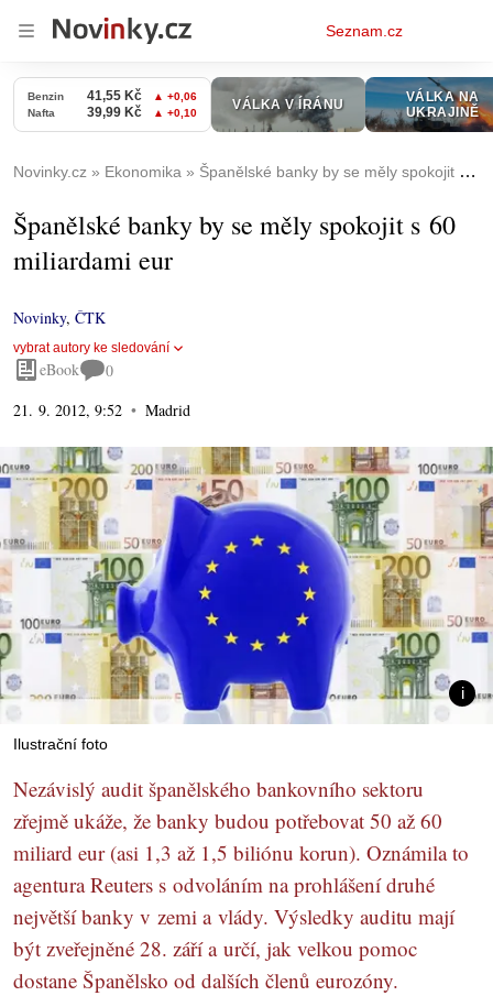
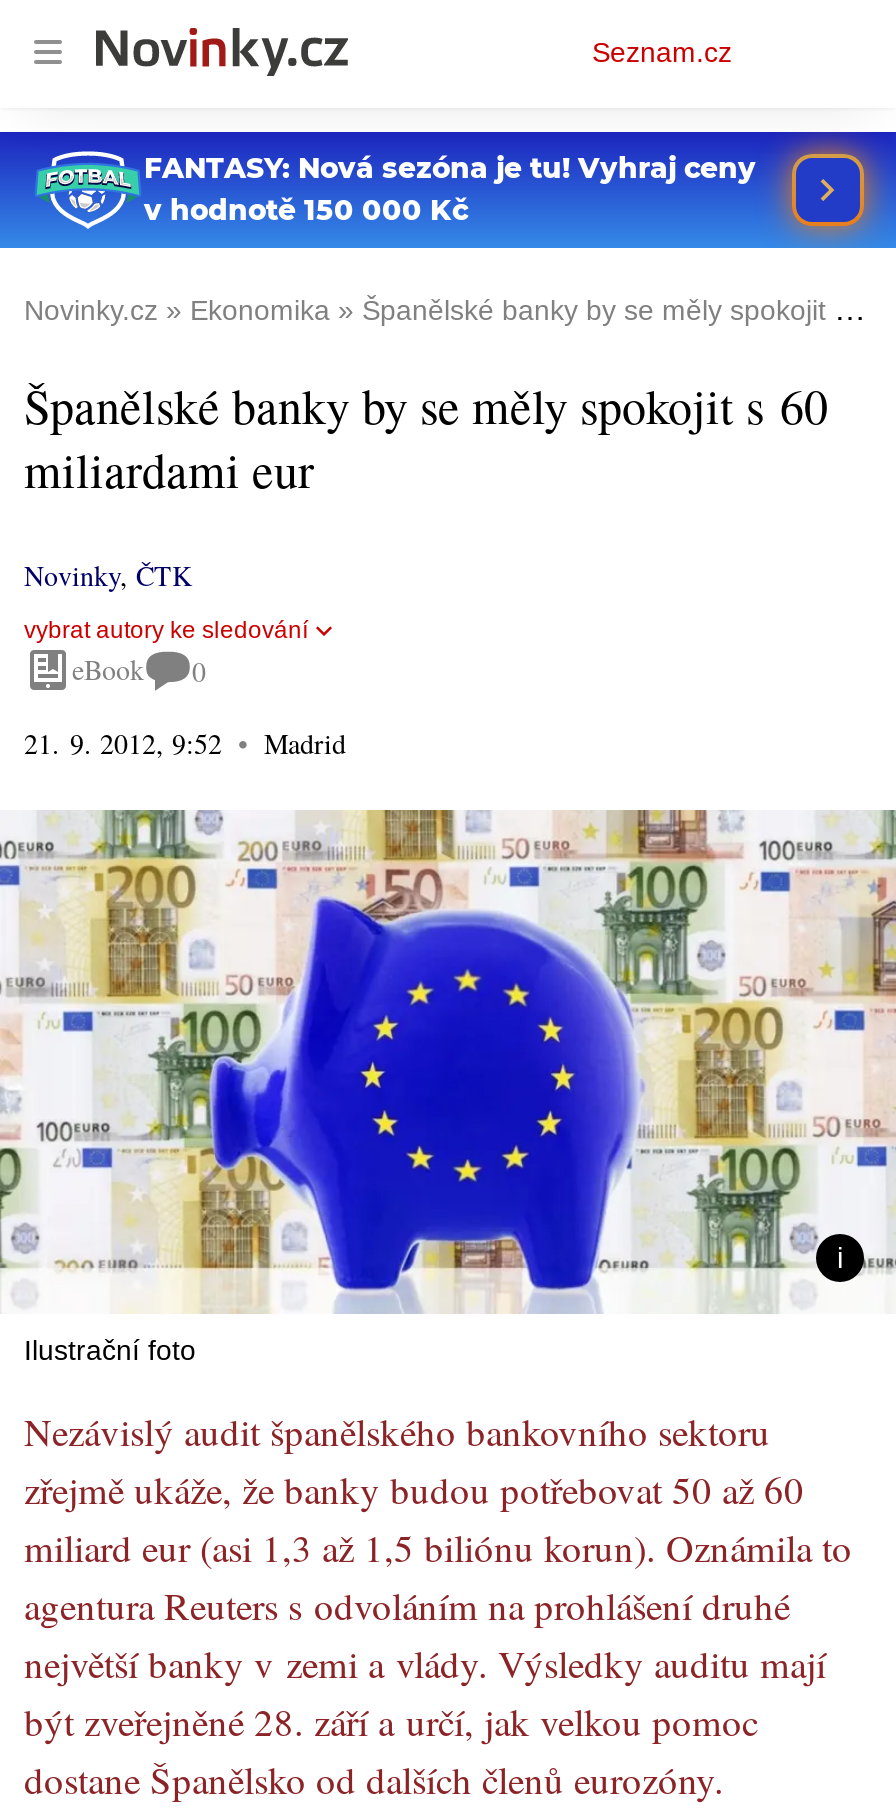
- [image]
+ [image]
